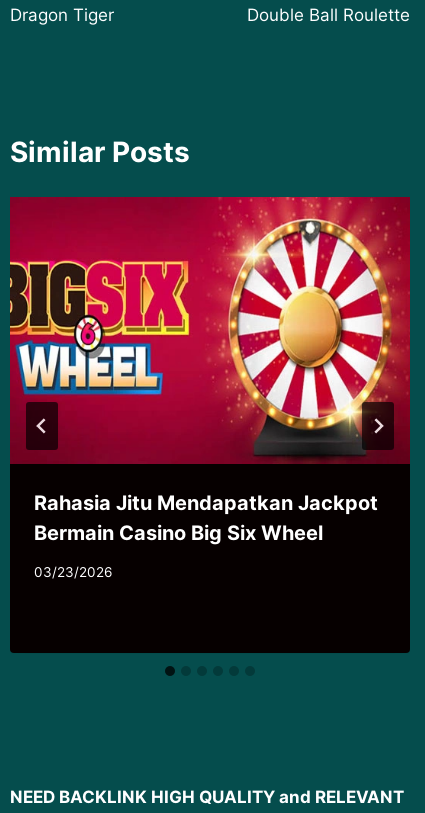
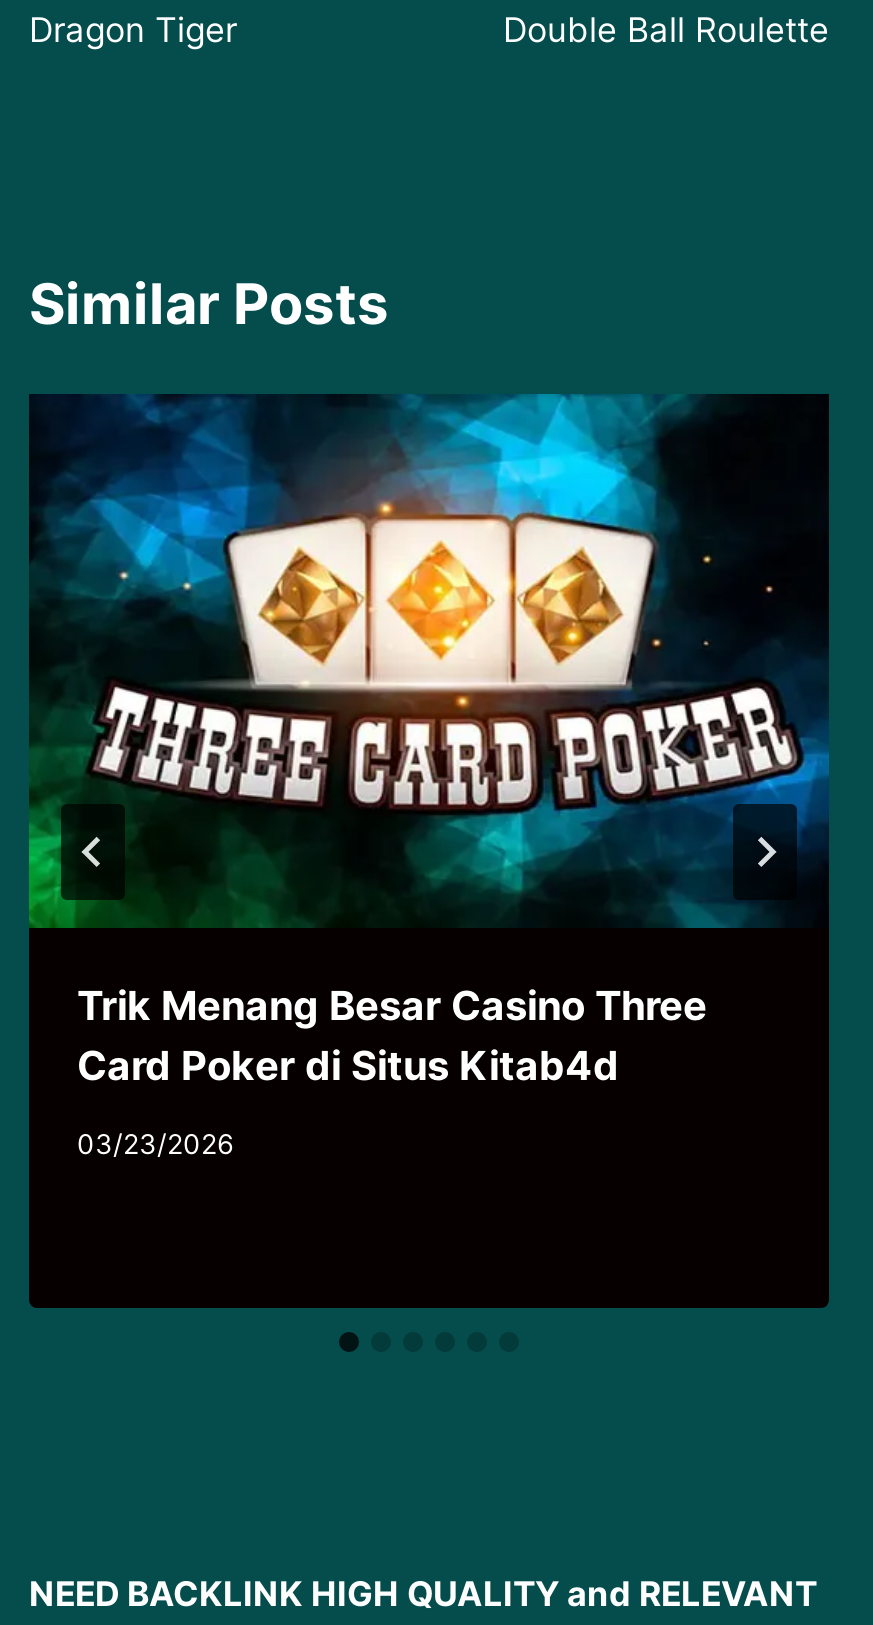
- [image]
- Rahasia Jitu Mendapatkan Jackpot
- Bermain Casino Big Six Wheel
+ [image]
+ Trik Menang Besar Casino Three
+ Card Poker di Situs Kitab4d
